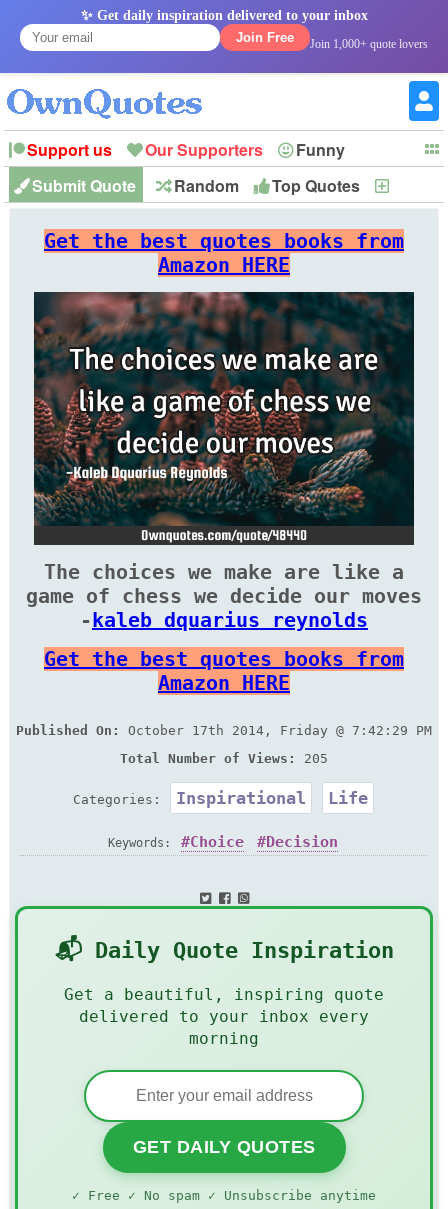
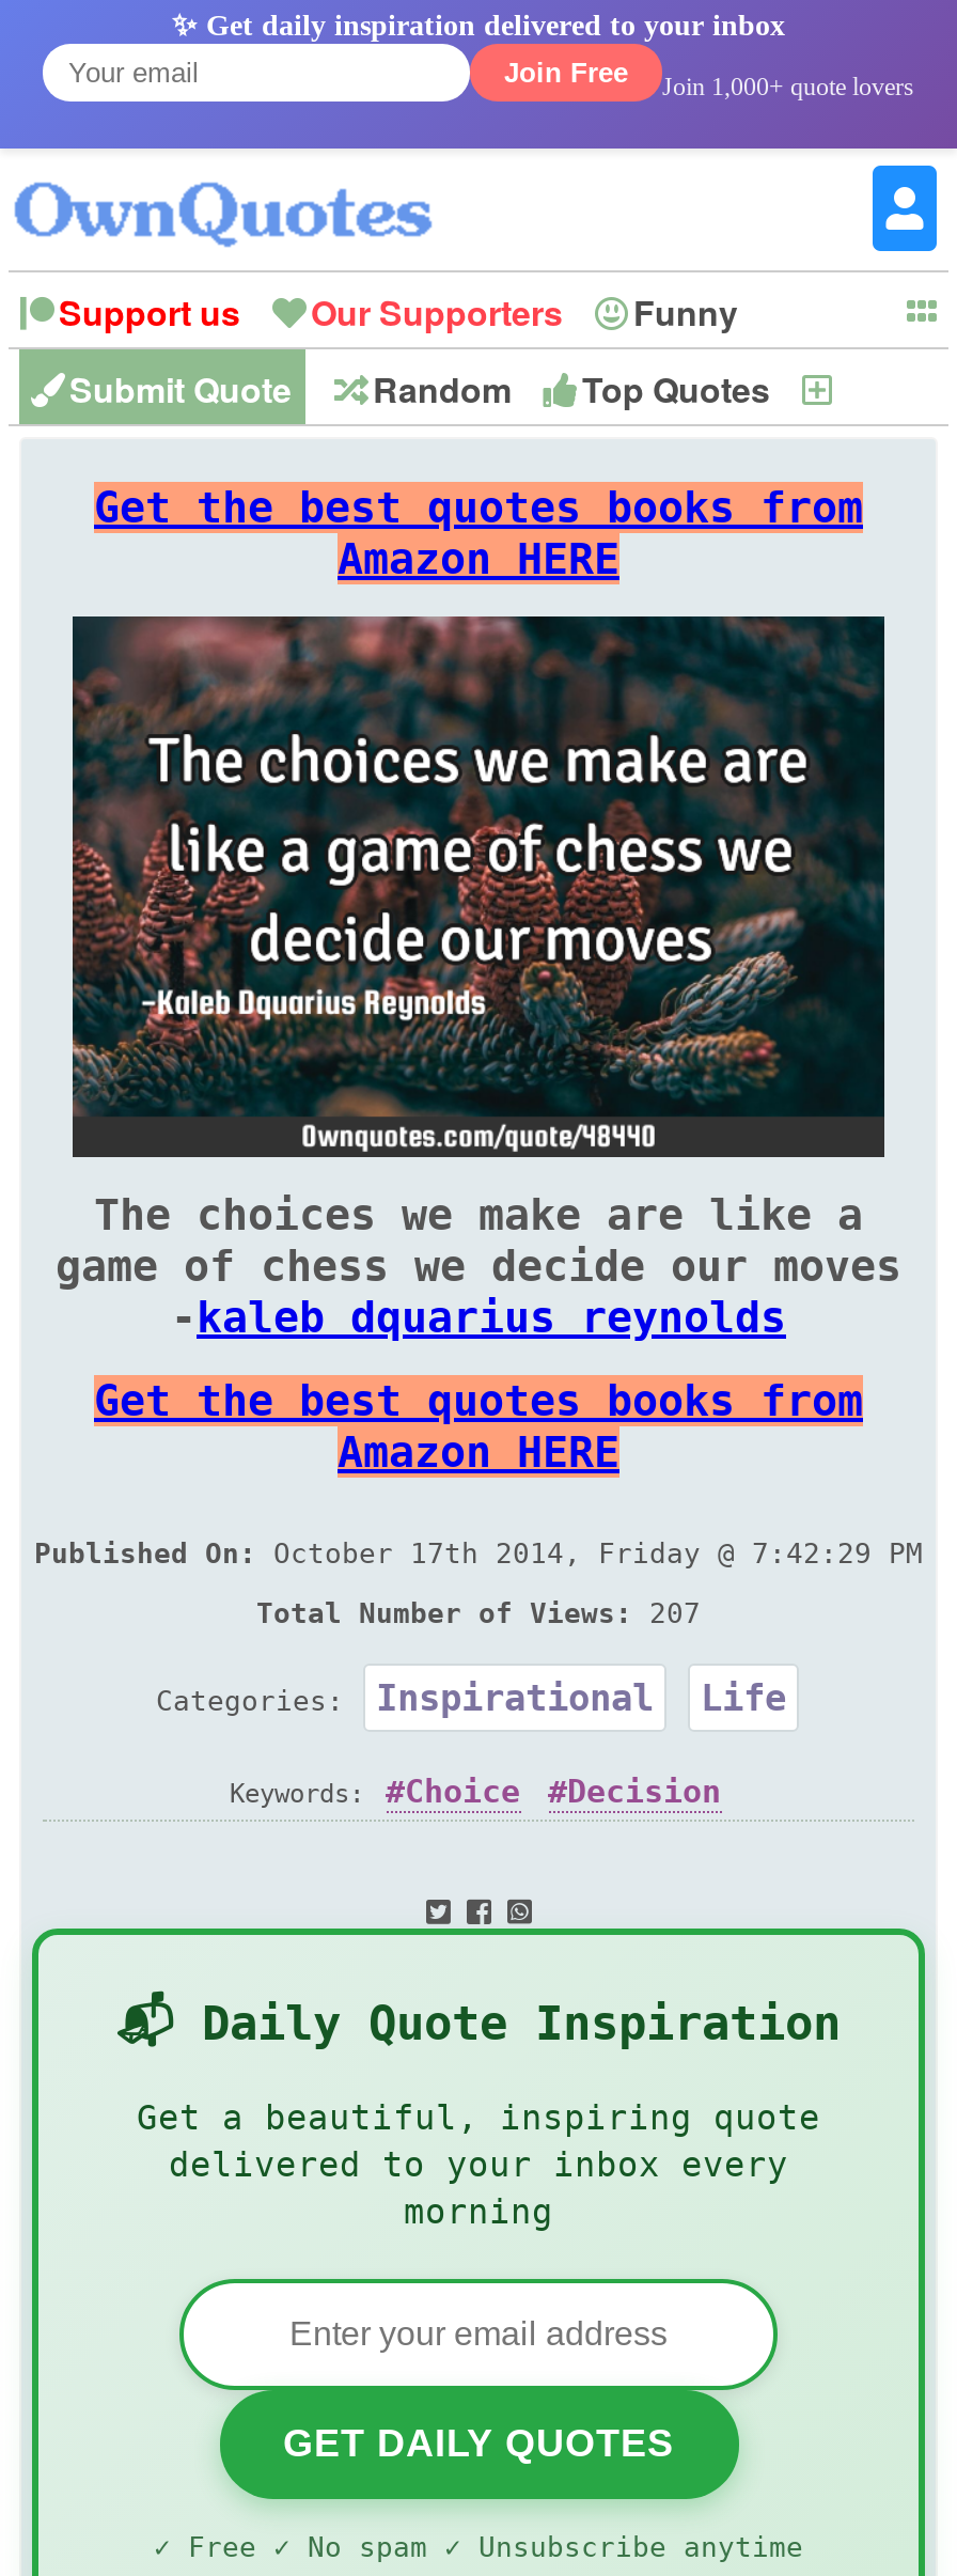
- Total Number of Views: 205
+ Total Number of Views: 207
